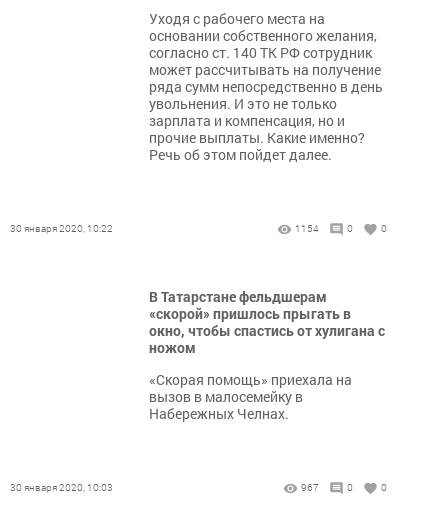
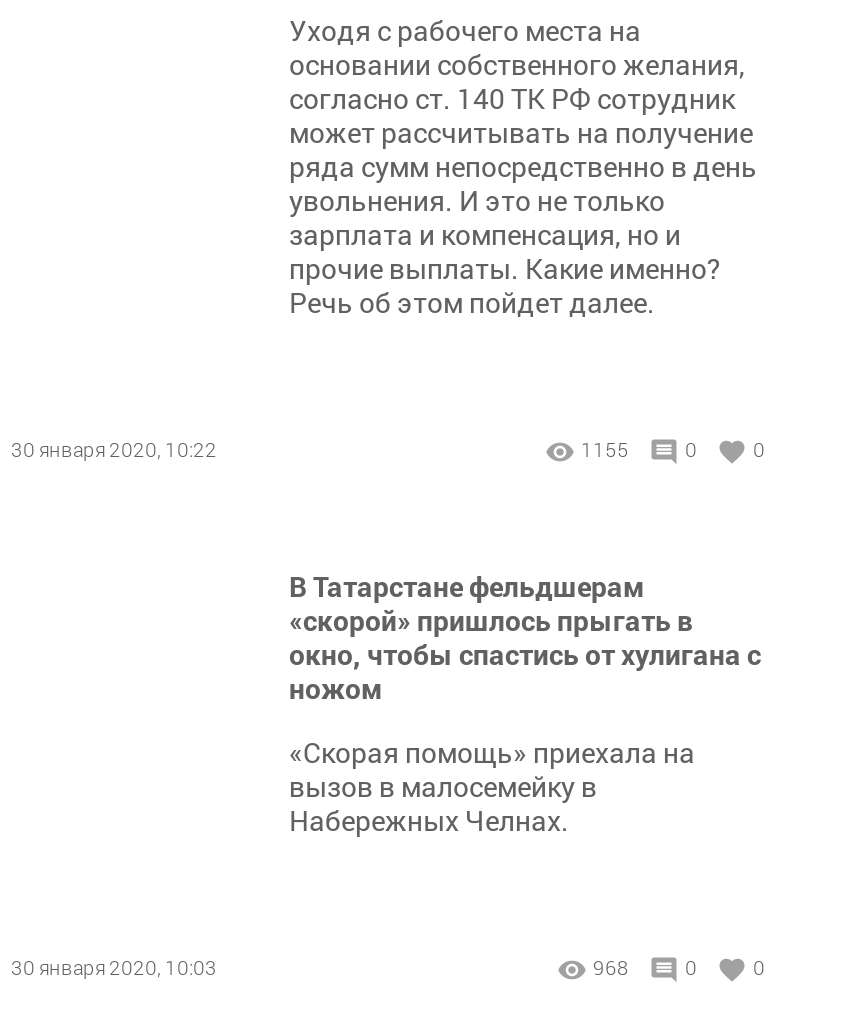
- 1154
+ 1155

- 967
+ 968
